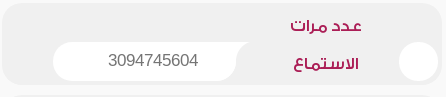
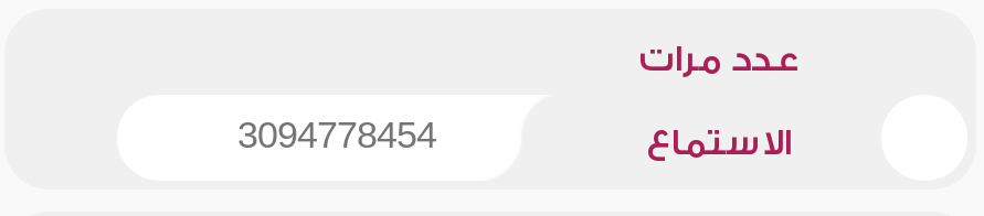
- 3094745604
+ 3094778454
